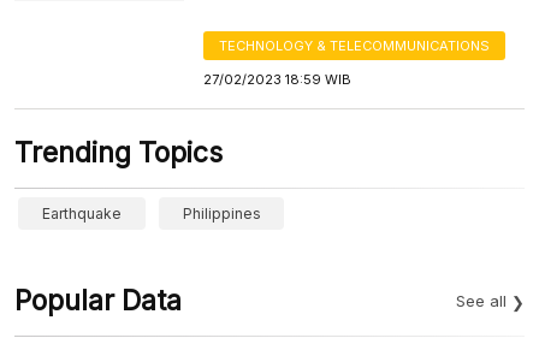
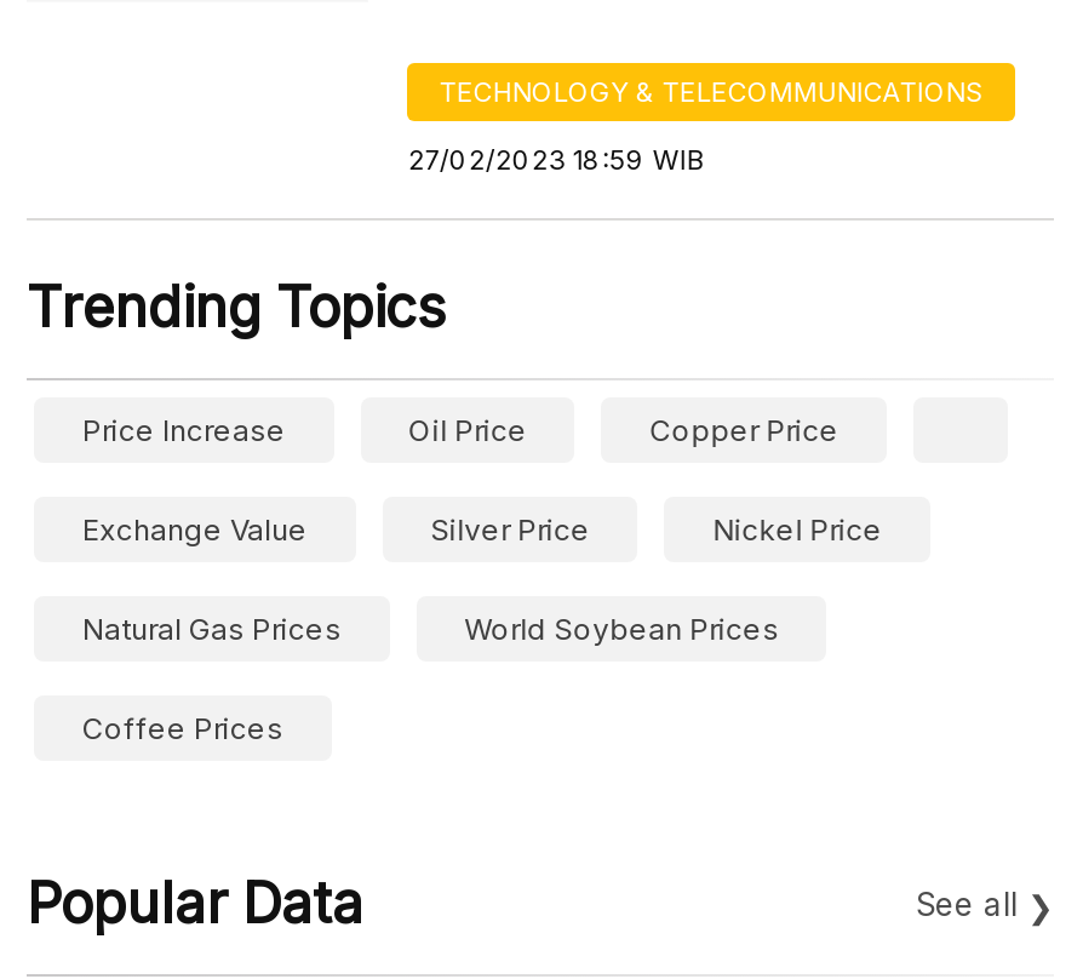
- Earthquake
- Philippines
+ Price Increase
+ Oil Price
+ Copper Price
+ Exchange Value
+ Silver Price
+ Nickel Price
+ Natural Gas Prices
+ World Soybean Prices
+ Coffee Prices
